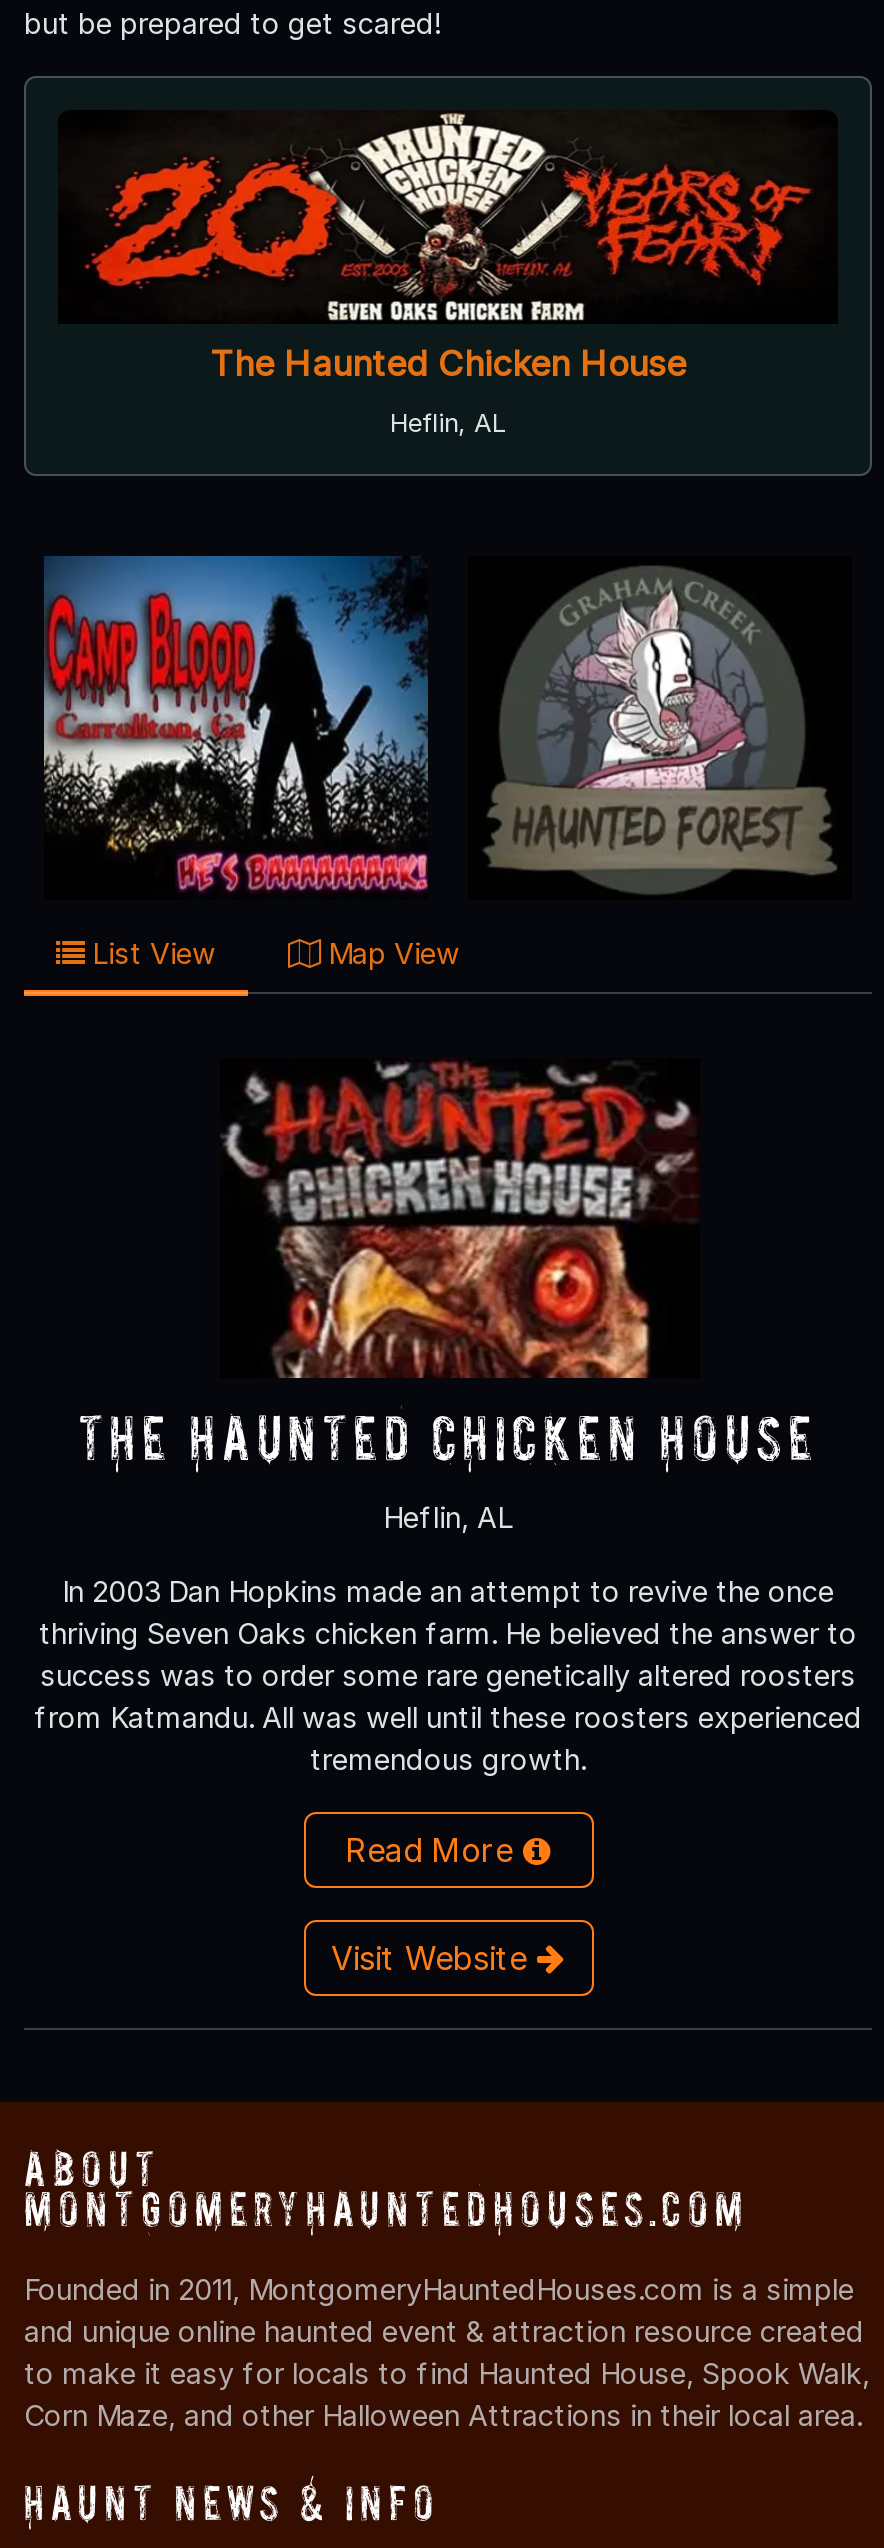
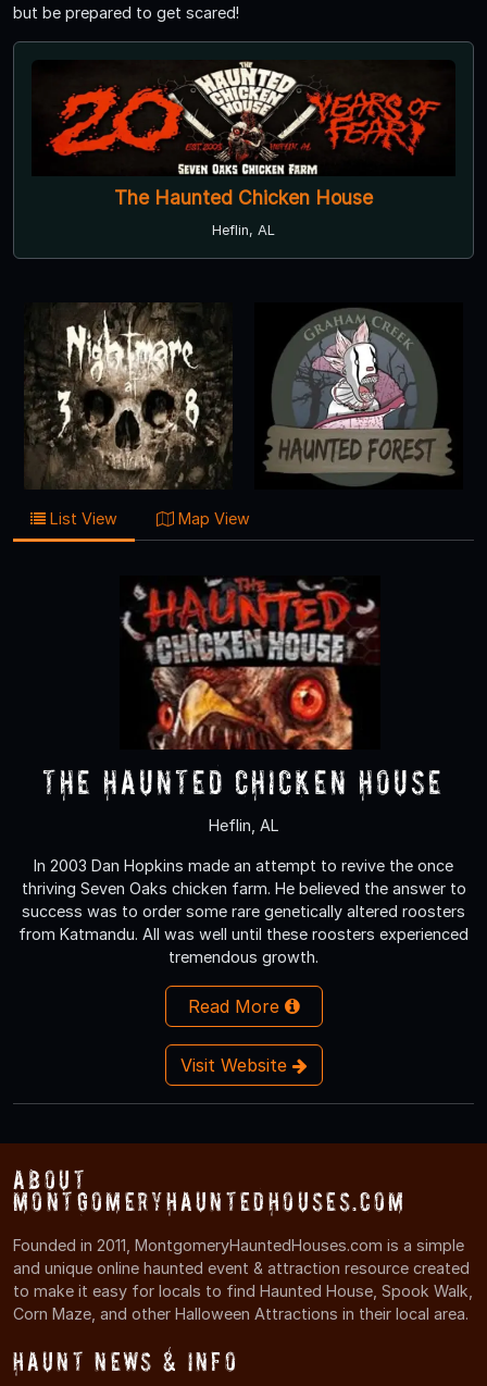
- [image]
+ [image]
